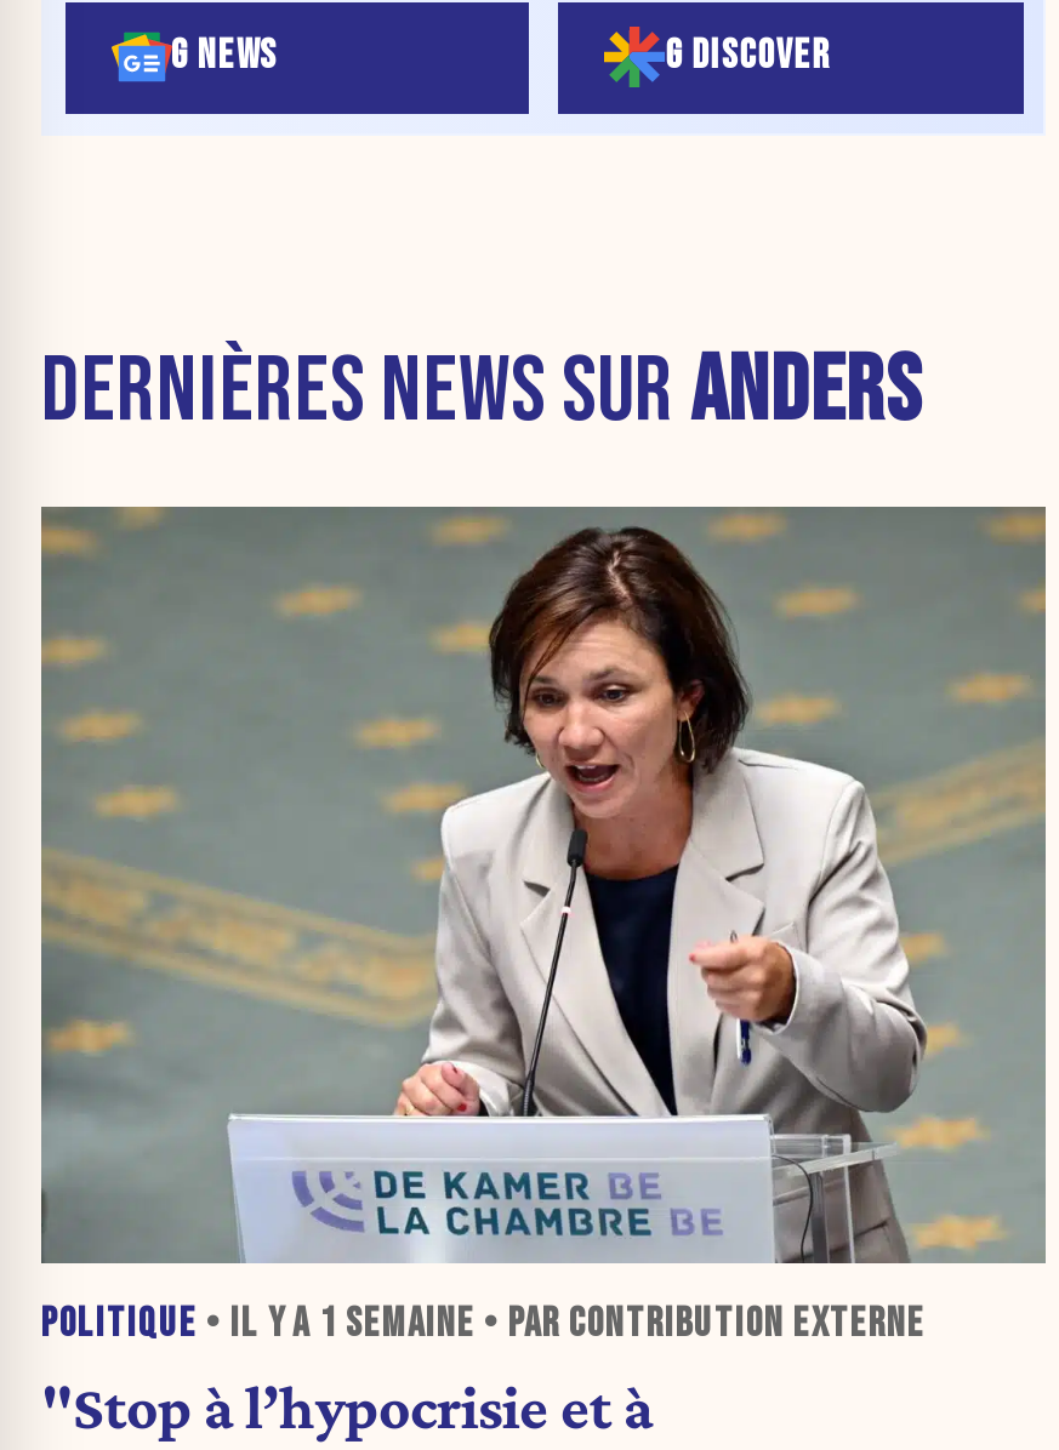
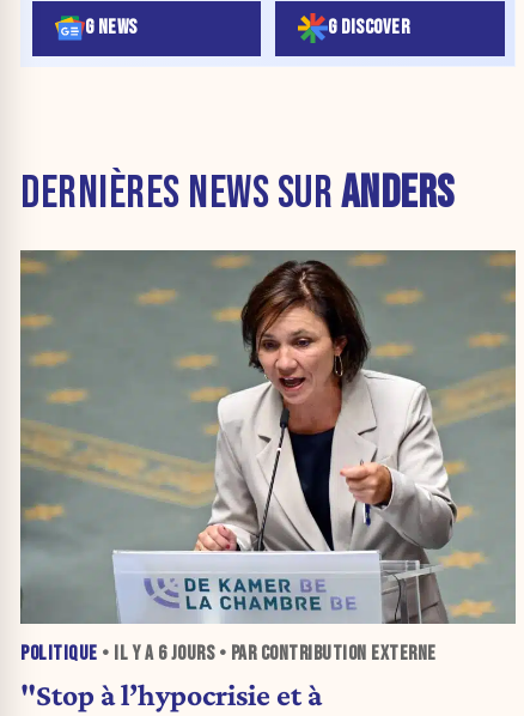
- POLITIQUE • IL Y A 1 SEMAINE • PAR CONTRIBUTION EXTERNE
+ POLITIQUE • IL Y A 6 JOURS • PAR CONTRIBUTION EXTERNE
